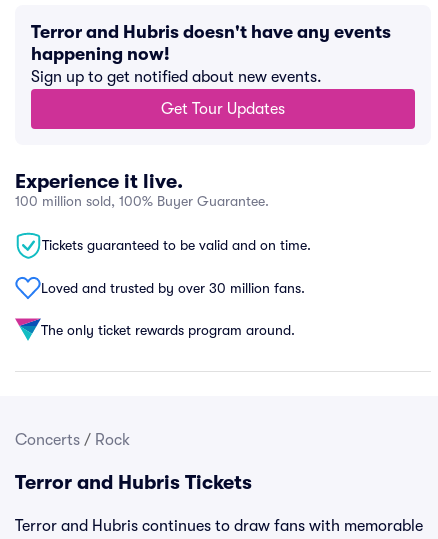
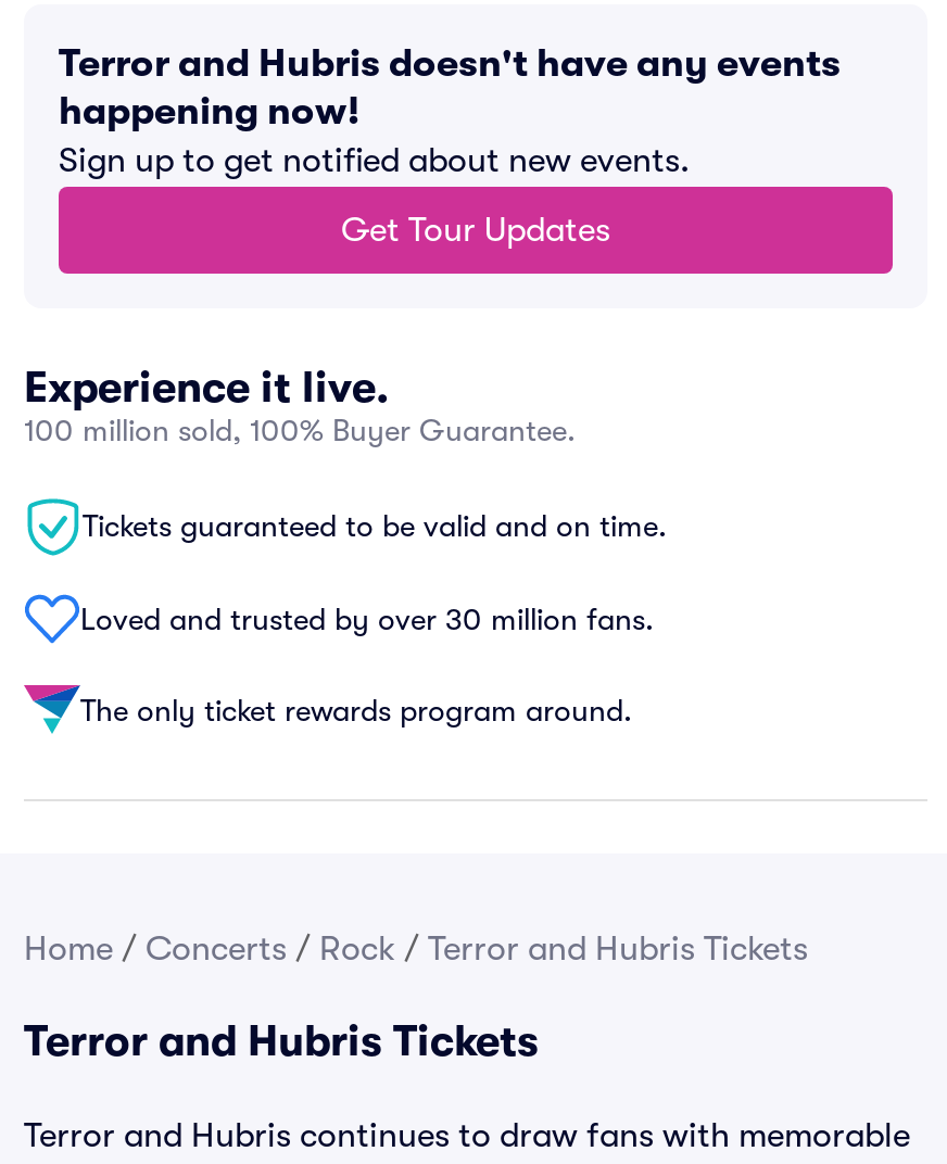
- Concerts / Rock
+ Home / Concerts / Rock / Terror and Hubris Tickets
